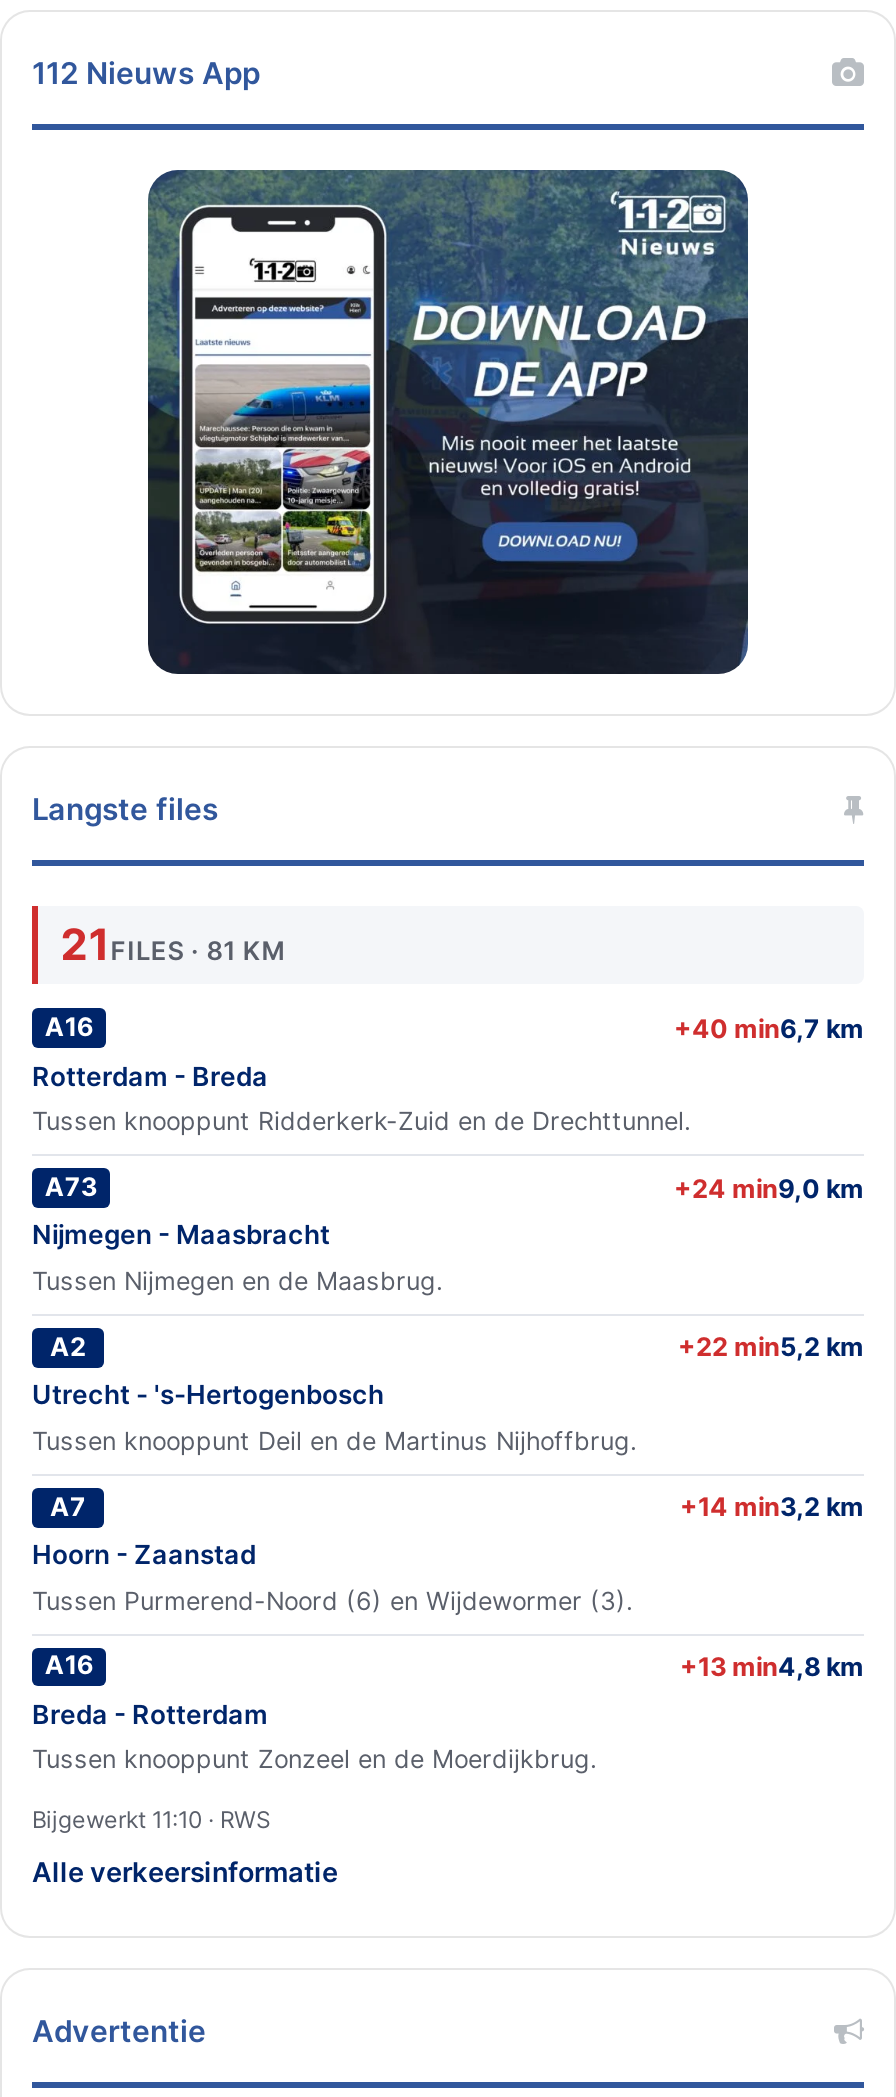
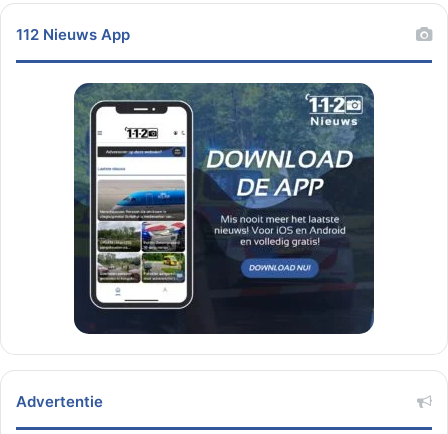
- Langste files
- 21FILES · 81 KM
- A16
- +40 min6,7 km
- Rotterdam - Breda
- Tussen knooppunt Ridderkerk-Zuid en de Drechttunnel.
- A73
- +24 min9,0 km
- Nijmegen - Maasbracht
- Tussen Nijmegen en de Maasbrug.
- A2
- +22 min5,2 km
- Utrecht - 's-Hertogenbosch
- Tussen knooppunt Deil en de Martinus Nijhoffbrug.
- A7
- +14 min3,2 km
- Hoorn - Zaanstad
- Tussen Purmerend-Noord (6) en Wijdewormer (3).
- A16
- +13 min4,8 km
- Breda - Rotterdam
- Tussen knooppunt Zonzeel en de Moerdijkbrug.
- Bijgewerkt 11:10 · RWS
- Alle verkeersinformatie
